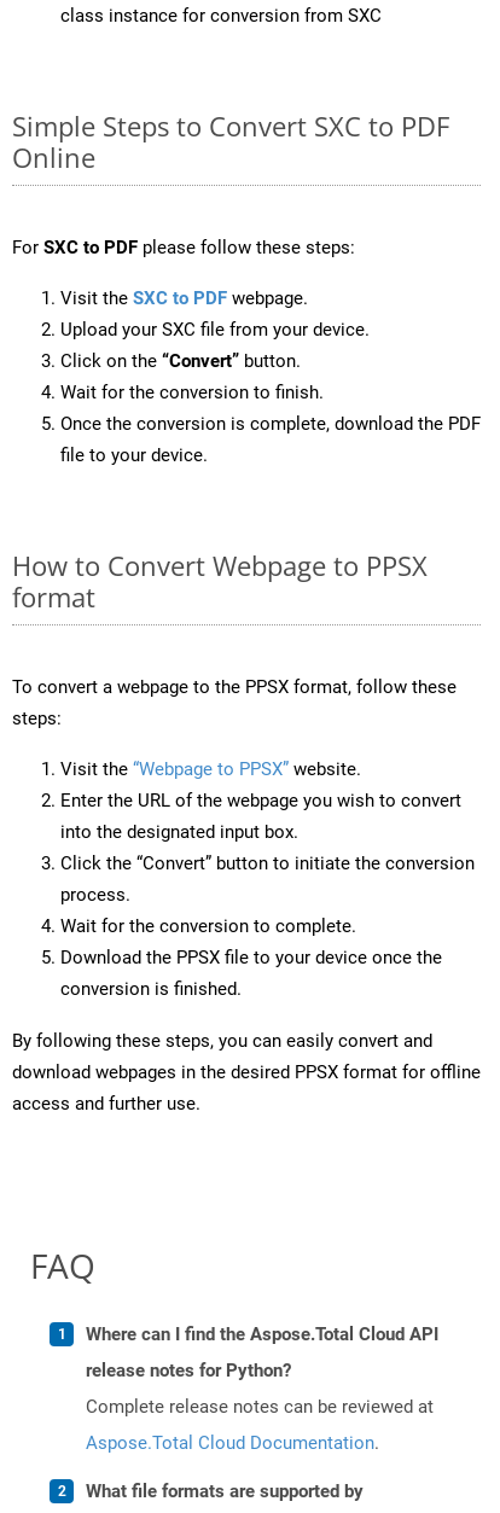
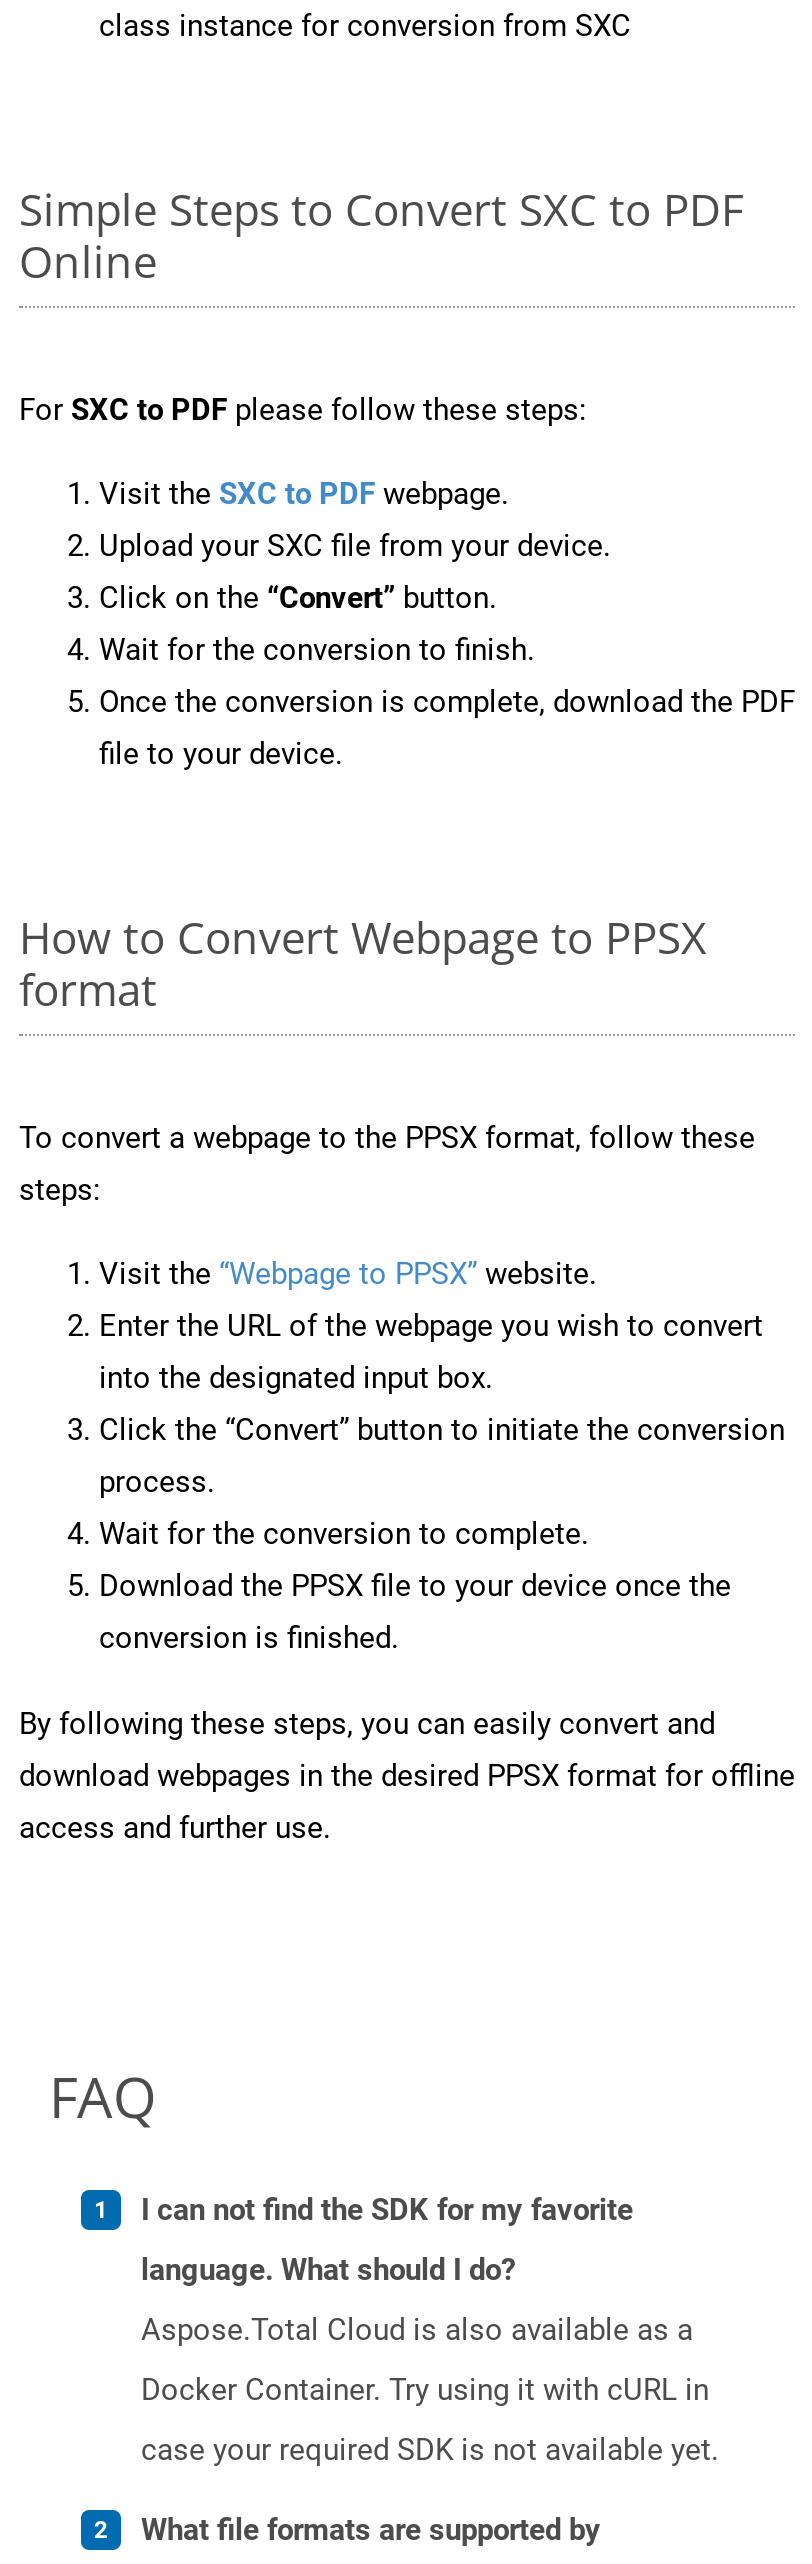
- Where can I find the Aspose.Total Cloud API
- release notes for Python?
- Complete release notes can be reviewed at
- Aspose.Total Cloud Documentation.
+ I can not find the SDK for my favorite
+ language. What should I do?
+ Aspose.Total Cloud is also available as a
+ Docker Container. Try using it with cURL in
+ case your required SDK is not available yet.
